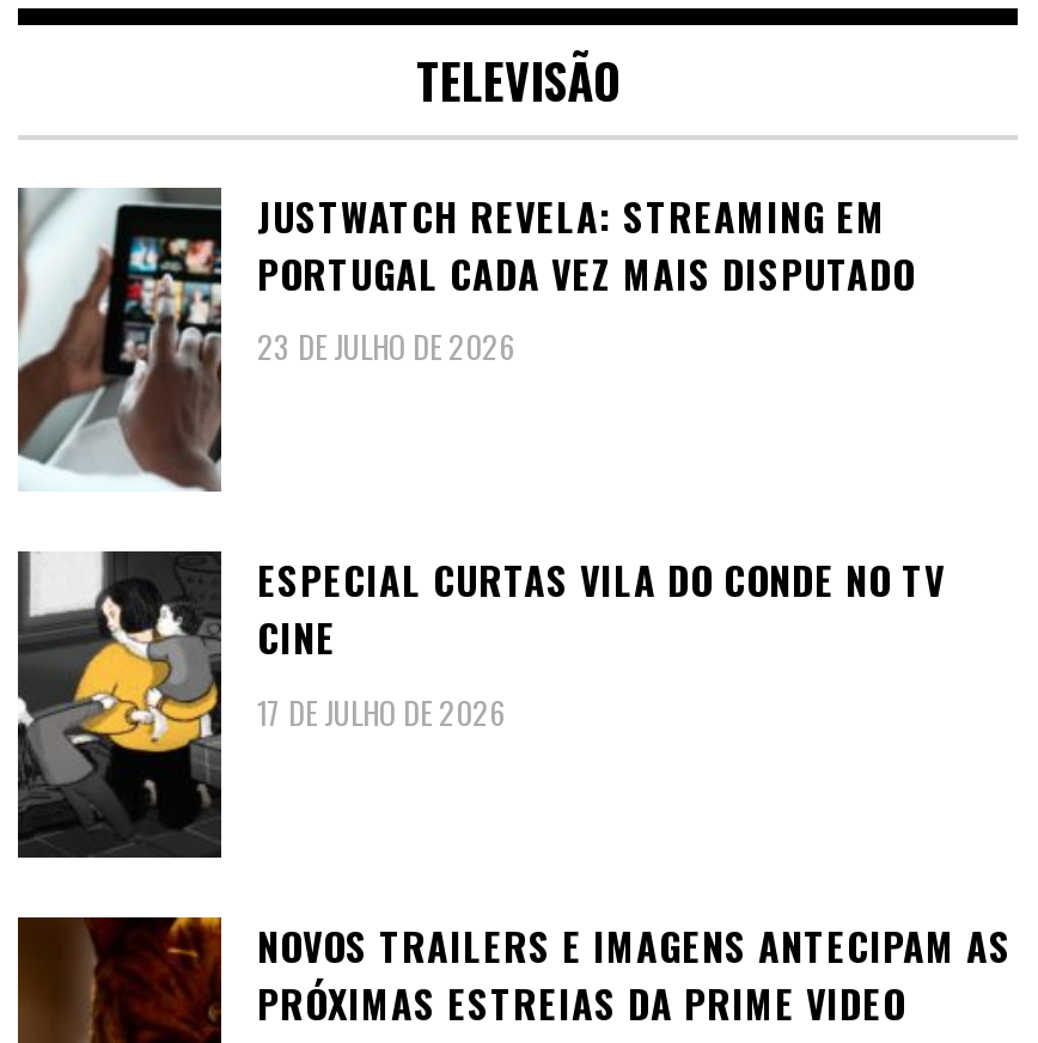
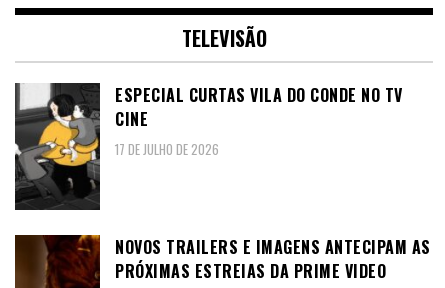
- [image]
- JUSTWATCH REVELA: STREAMING EM
- PORTUGAL CADA VEZ MAIS DISPUTADO
- 23 DE JULHO DE 2026
